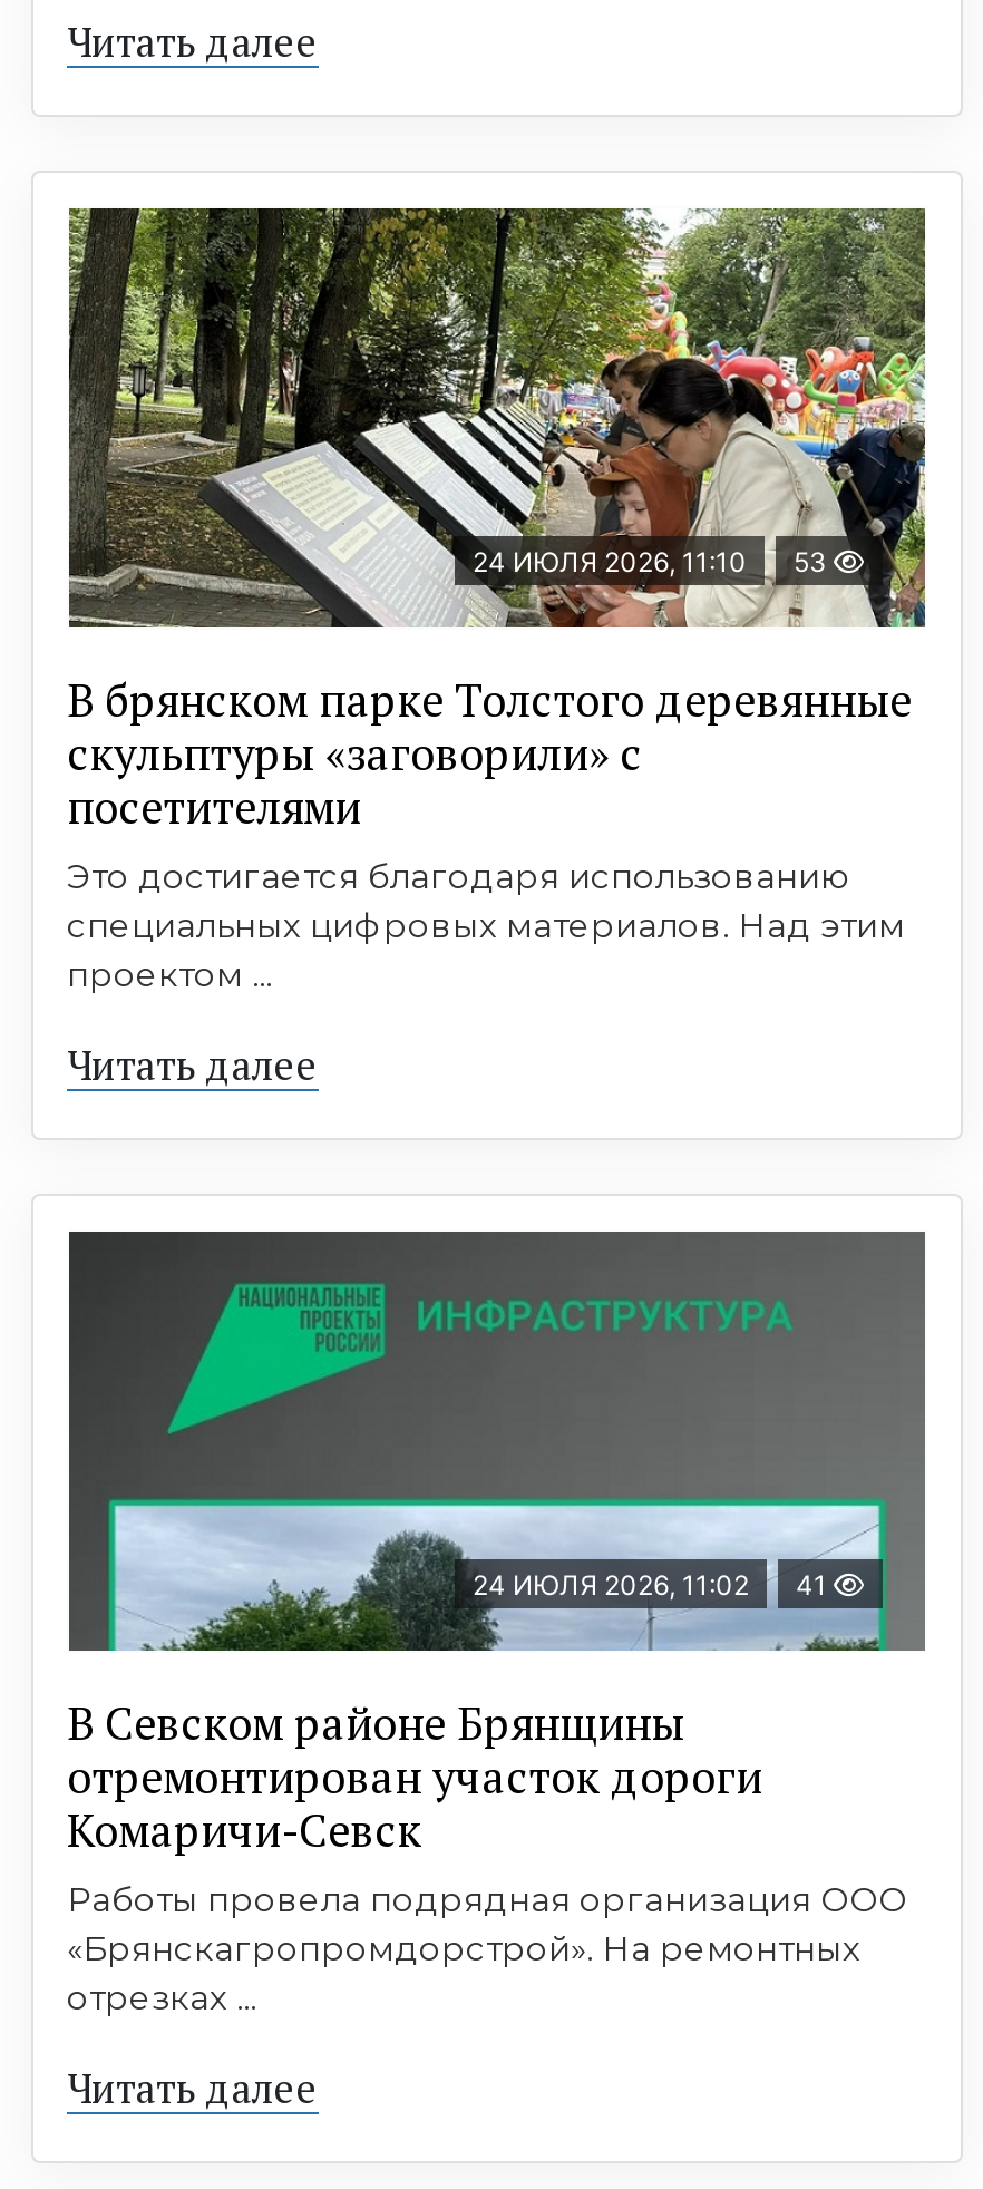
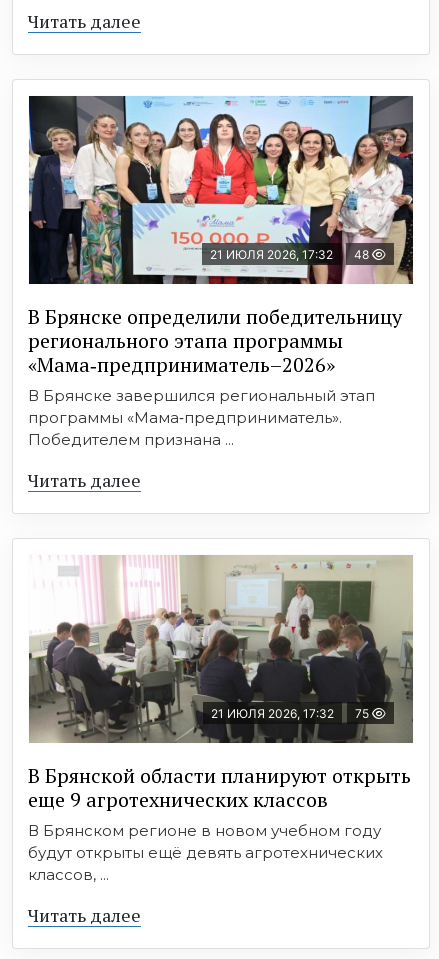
- [image]
- 24 ИЮЛЯ 2026, 11:10
- 53
+ [image]
+ 21 ИЮЛЯ 2026, 17:32
+ 48

- В брянском парке Толстого деревянные
- скульптуры «заговорили» с
- посетителями
- Это достигается благодаря использованию
- специальных цифровых материалов. Над этим
- проектом ...
+ В Брянске определили победительницу
+ регионального этапа программы
+ «Мама‑предприниматель–2026»
+ В Брянске завершился региональный этап
+ программы «Мама‑предприниматель».
+ Победителем признана ...

- [image]
- 24 ИЮЛЯ 2026, 11:02
- 41
+ [image]
+ 21 ИЮЛЯ 2026, 17:32
+ 75

- В Севском районе Брянщины
- отремонтирован участок дороги
- Комаричи-Севск
- Работы провела подрядная организация ООО
- «Брянскагропромдорстрой». На ремонтных
- отрезках ...
+ В Брянской области планируют открыть
+ еще 9 агротехнических классов
+ В Брянском регионе в новом учебном году
+ будут открыты ещё девять агротехнических
+ классов, ...
